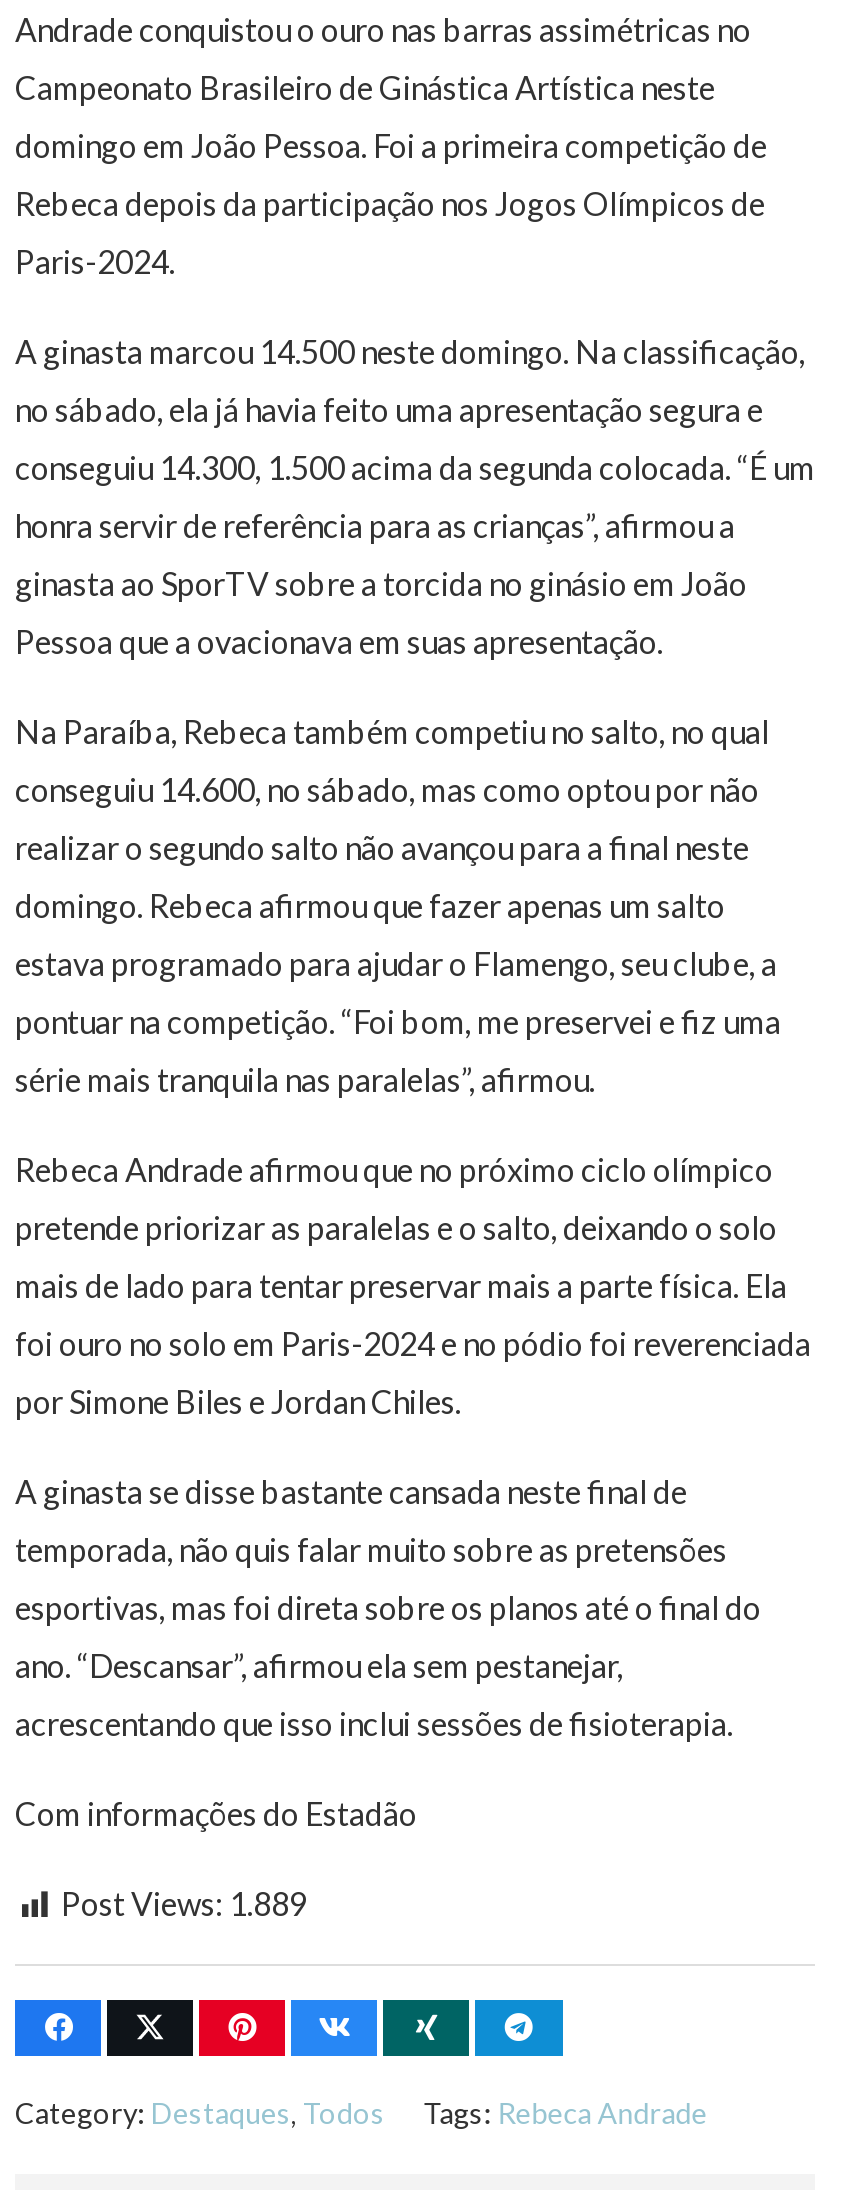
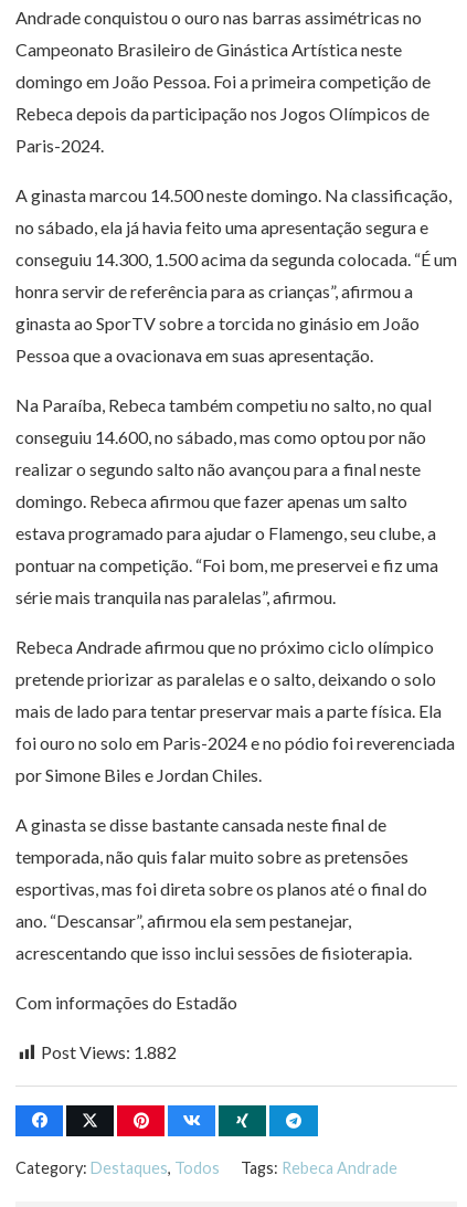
- Post Views: 1.889
+ Post Views: 1.882
